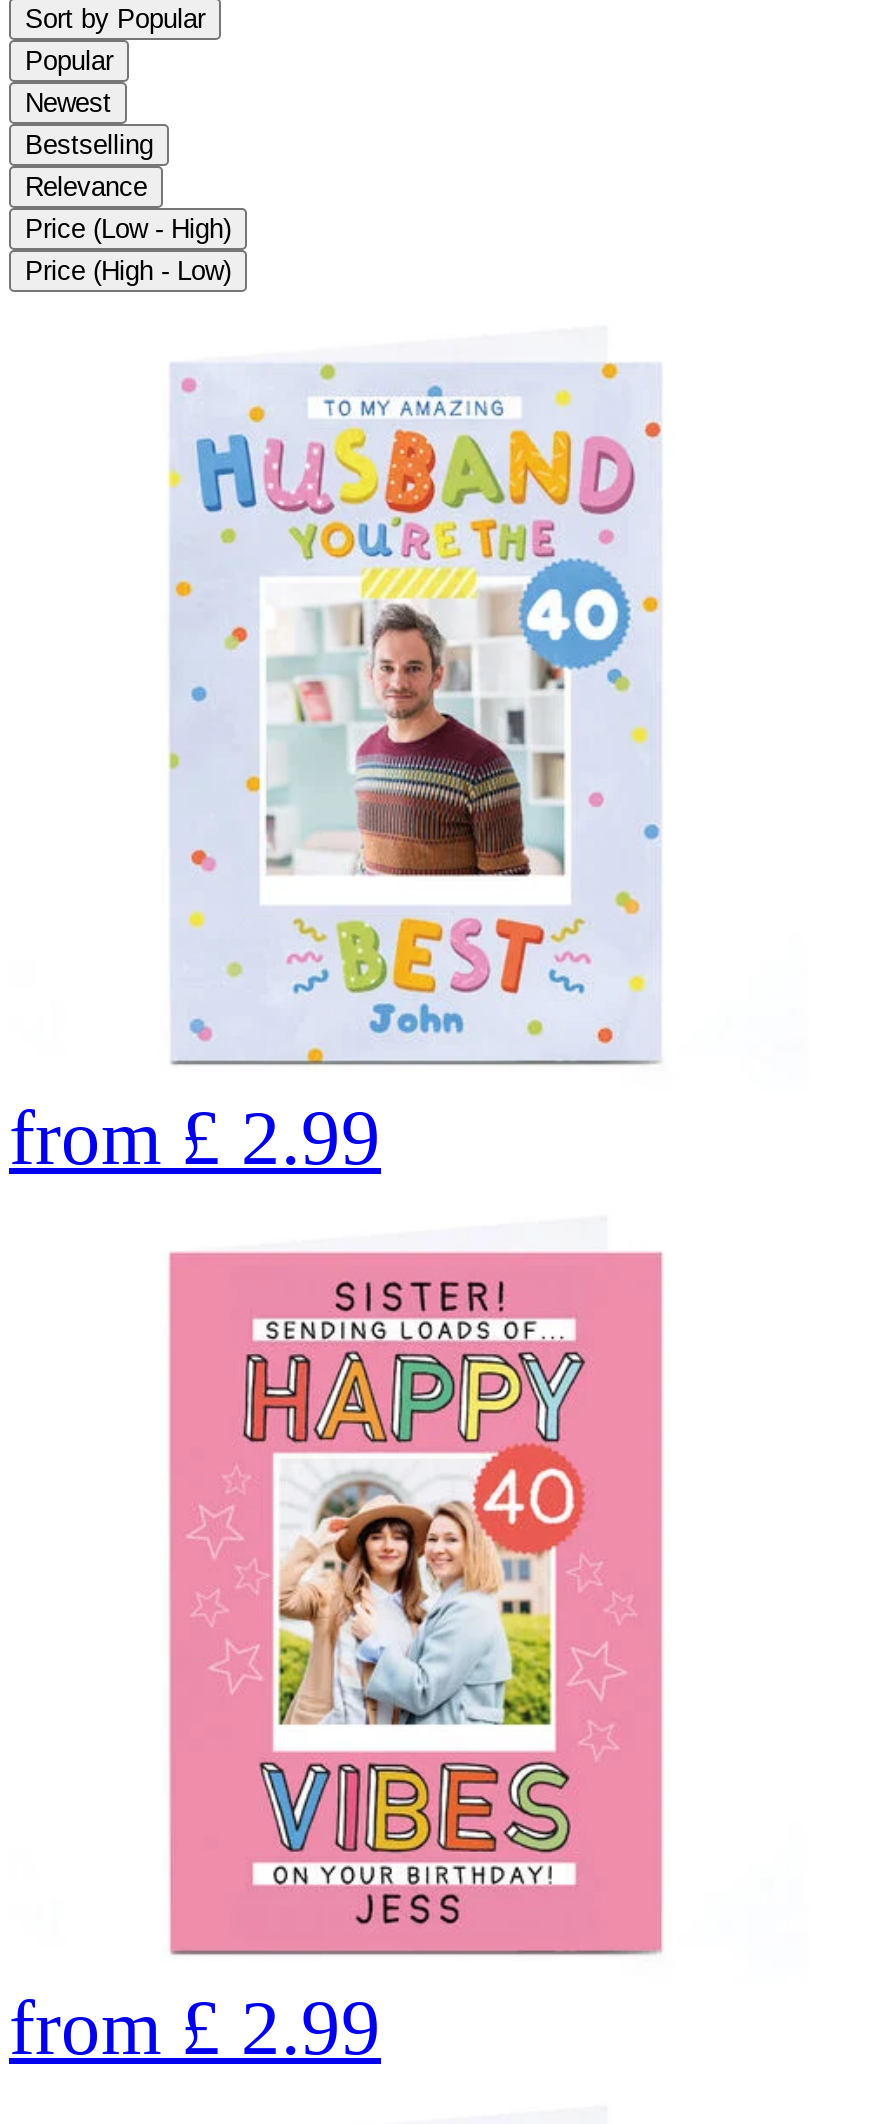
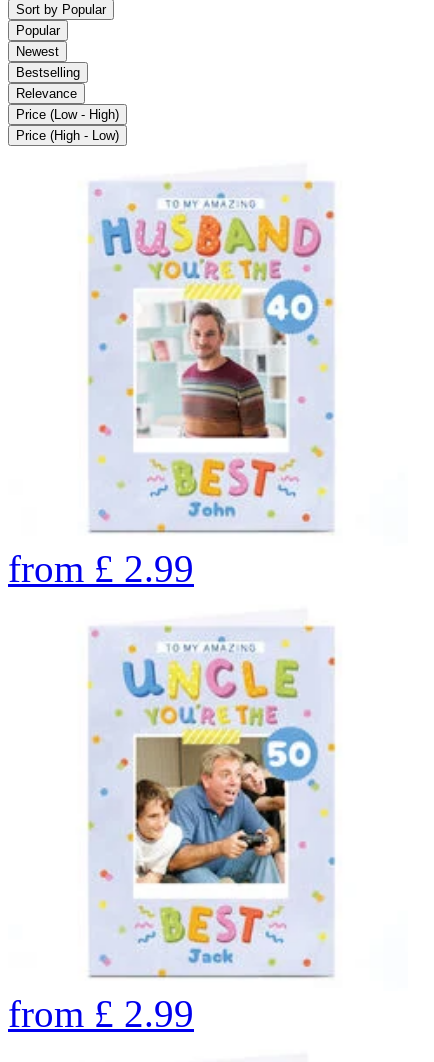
- [image]
+ [image]
